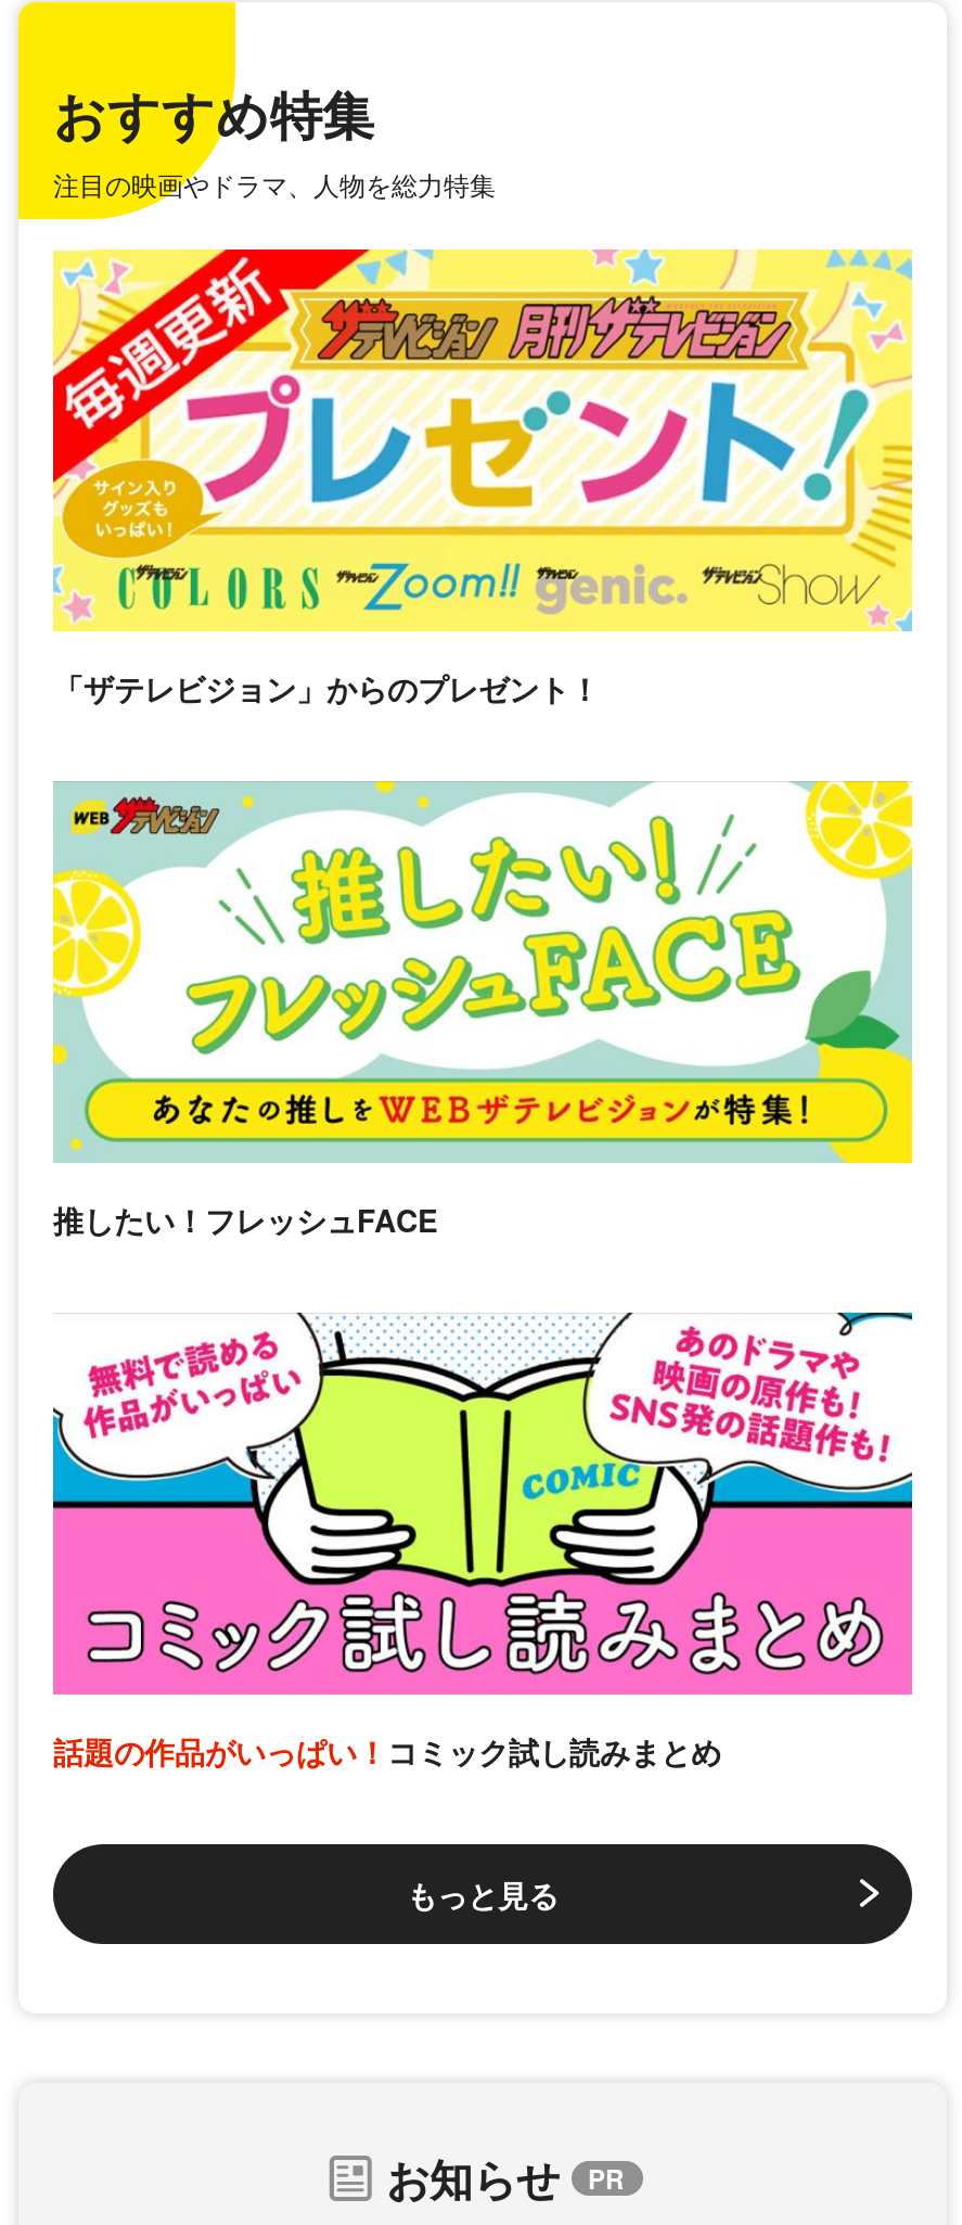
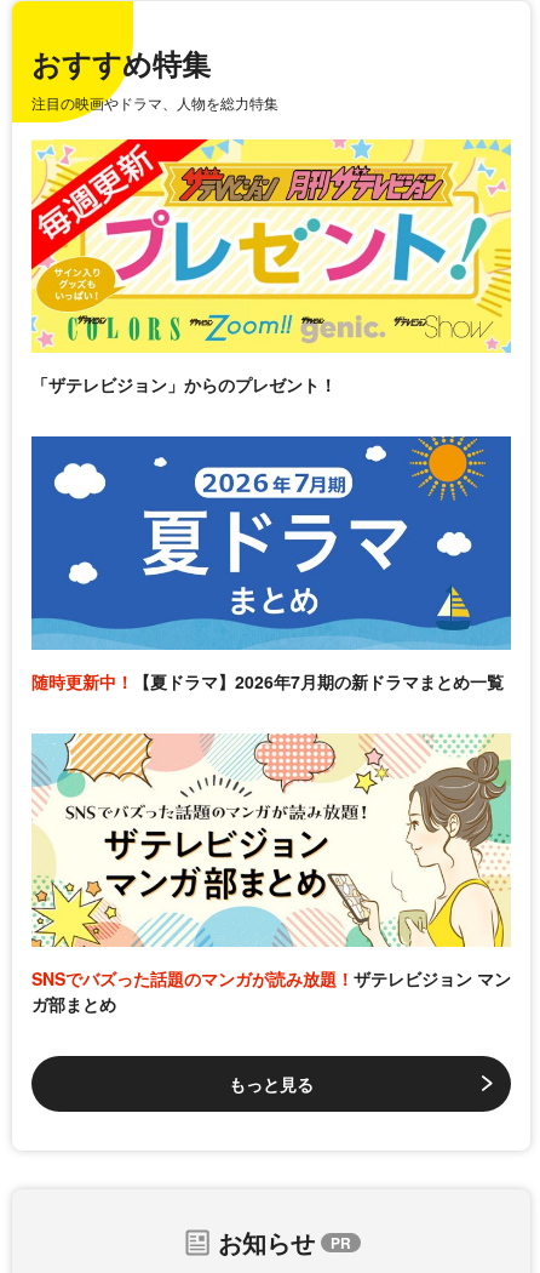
- [image]
- 推したい！フレッシュFACE
+ [image]
+ 随時更新中！【夏ドラマ】2026年7月期の新ドラマまとめ一覧

- [image]
- 話題の作品がいっぱい！コミック試し読みまとめ
+ [image]
+ SNSでバズった話題のマンガが読み放題！ザテレビジョン マン
+ ガ部まとめ
